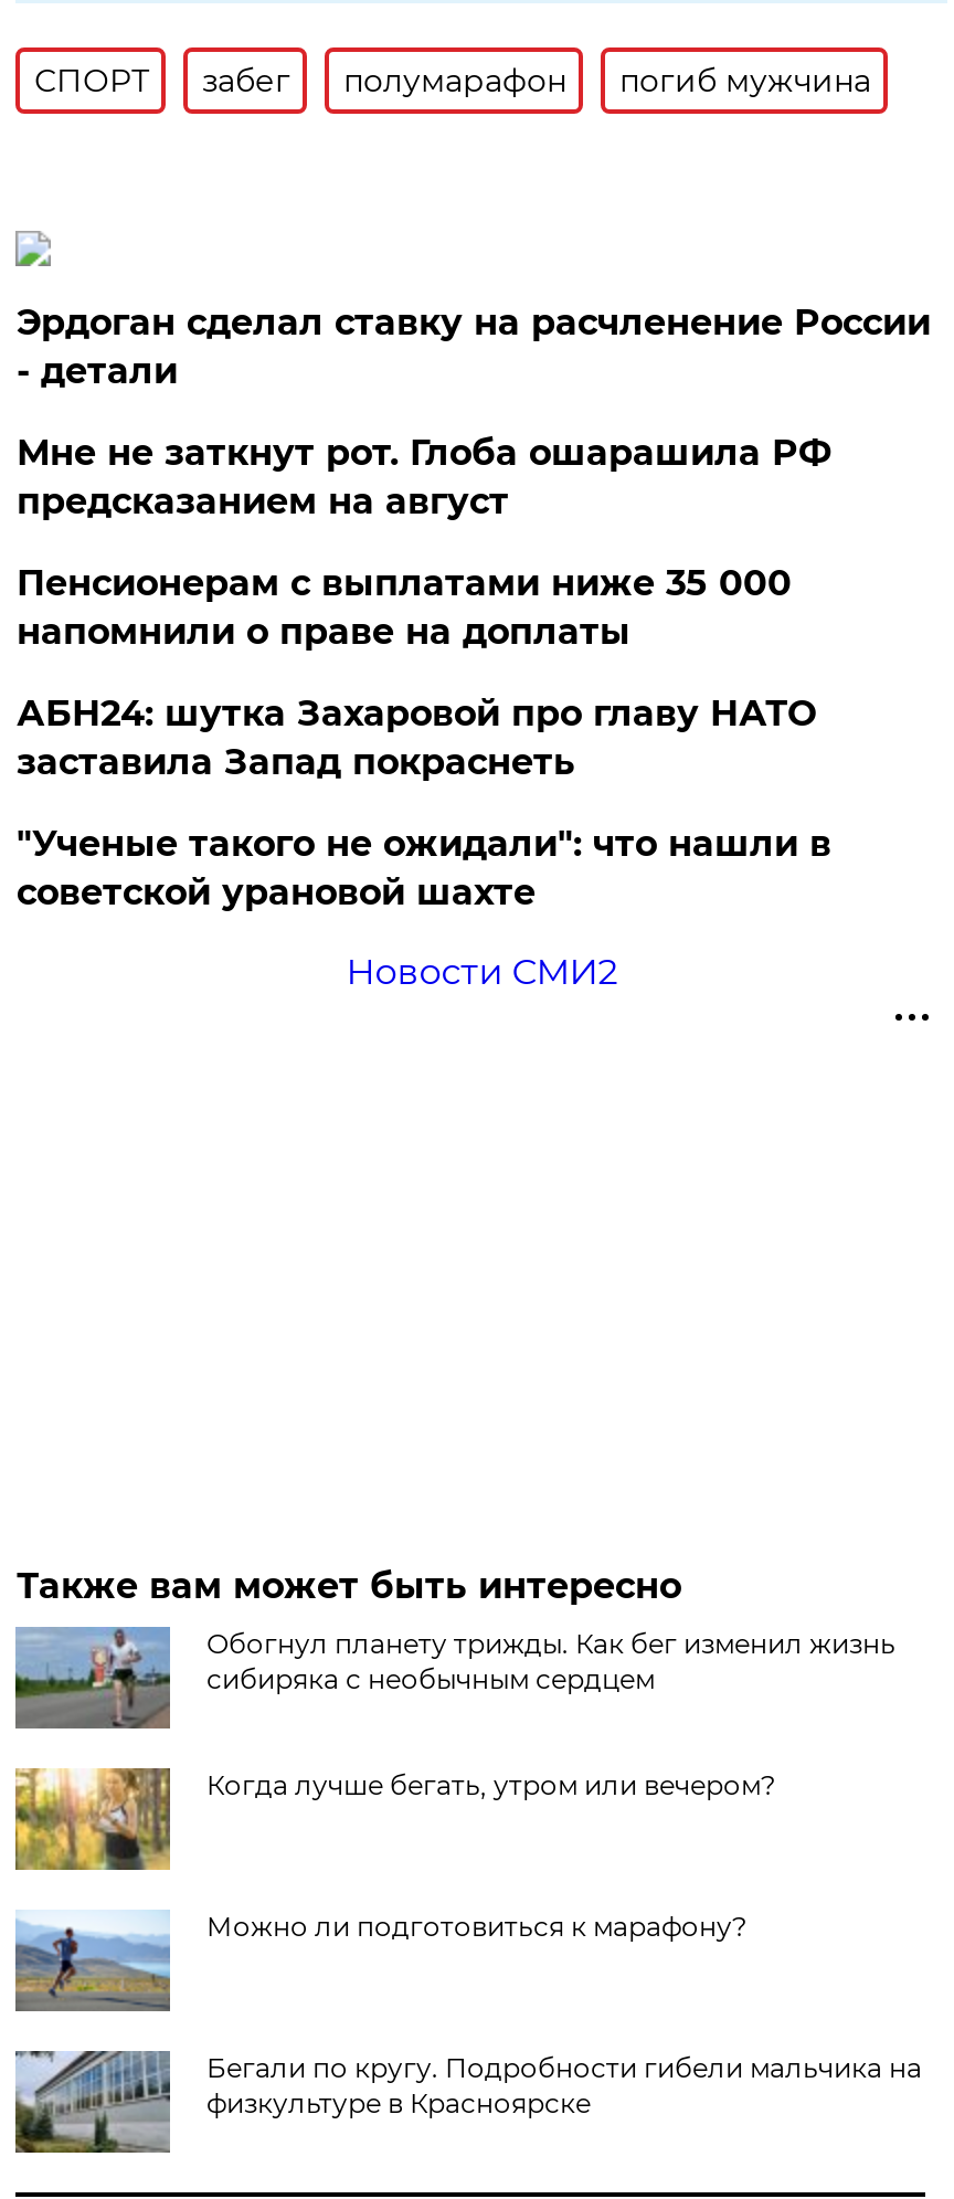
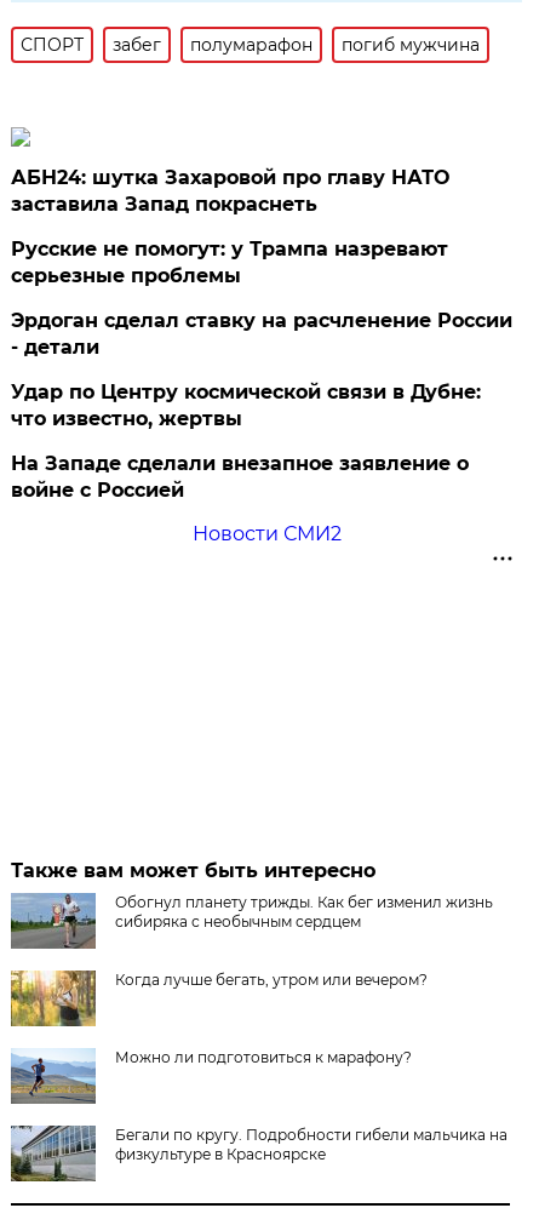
moved down: Эрдоган сделал ставку на расчленение России | - детали

- Мне не заткнут рот. Глоба ошарашила РФ
- предсказанием на август
- Пенсионерам с выплатами ниже 35 000
- напомнили о праве на доплаты

moved up: АБН24: шутка Захаровой про главу НАТО | заставила Запад покраснеть

- "Ученые такого не ожидали": что нашли в
- советской урановой шахте
+ Русские не помогут: у Трампа назревают
+ серьезные проблемы
+ Удар по Центру космической связи в Дубне:
+ что известно, жертвы
+ На Западе сделали внезапное заявление о
+ войне с Россией
